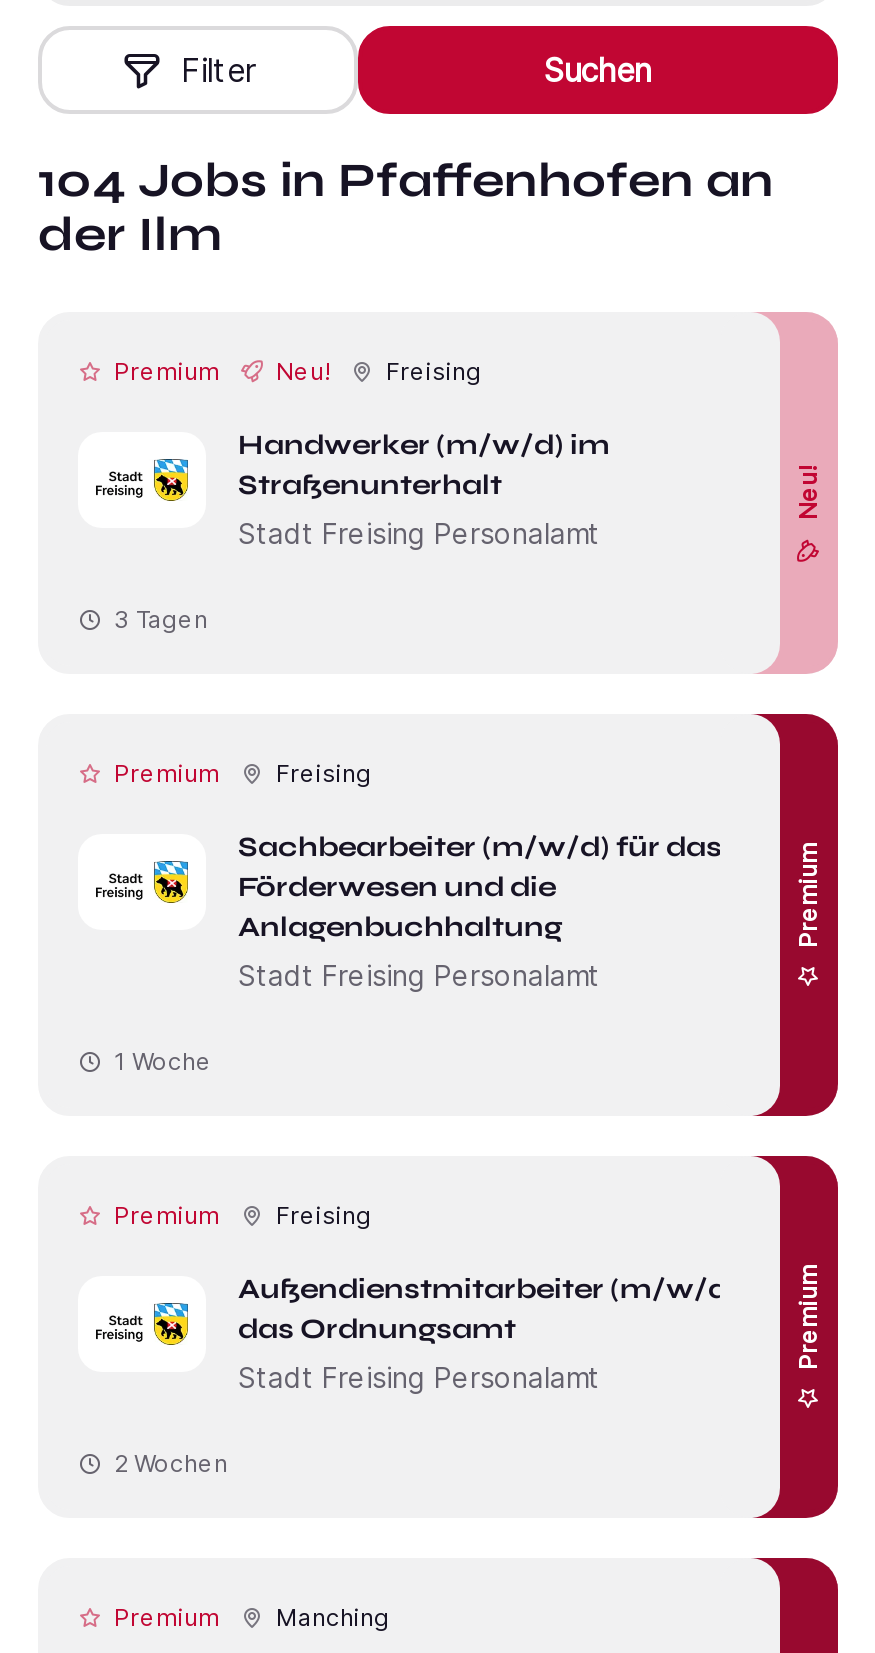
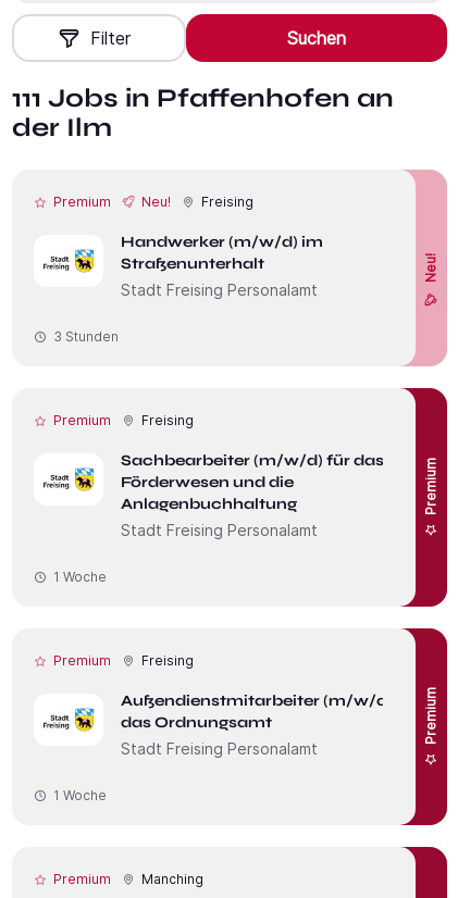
- 104 Jobs in Pfaffenhofen an
+ 111 Jobs in Pfaffenhofen an

- 3 Tagen
+ 3 Stunden

- 2 Wochen
+ 1 Woche
